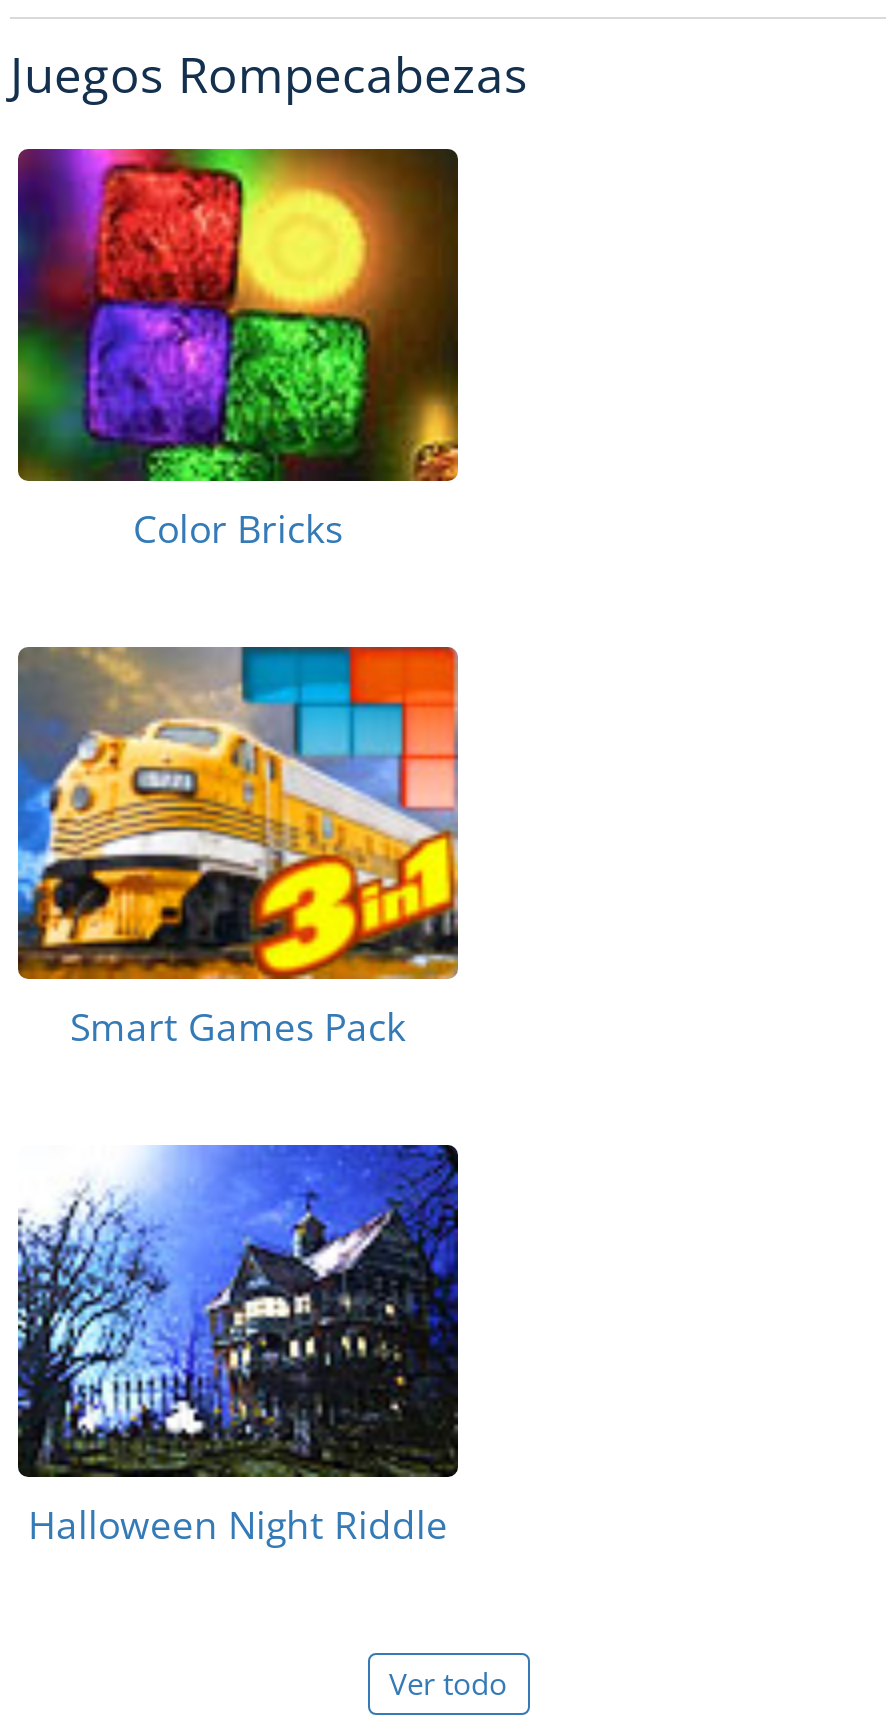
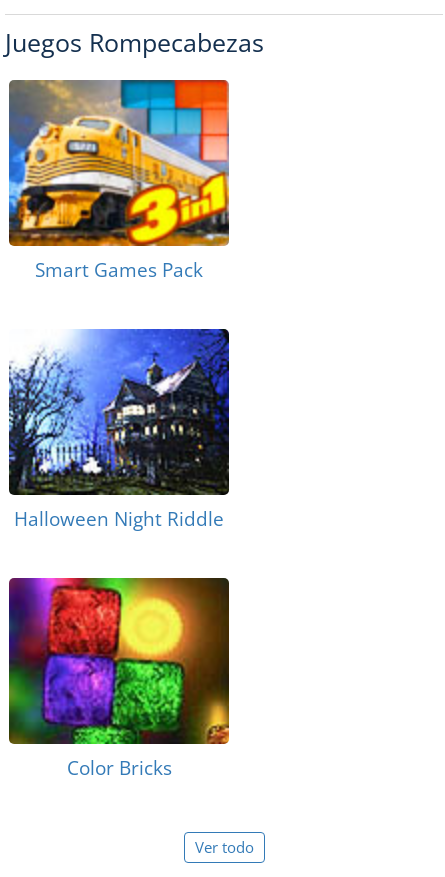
moved down: [image] | Color Bricks

moved up: [image] | Smart Games Pack | Halloween Night Riddle
